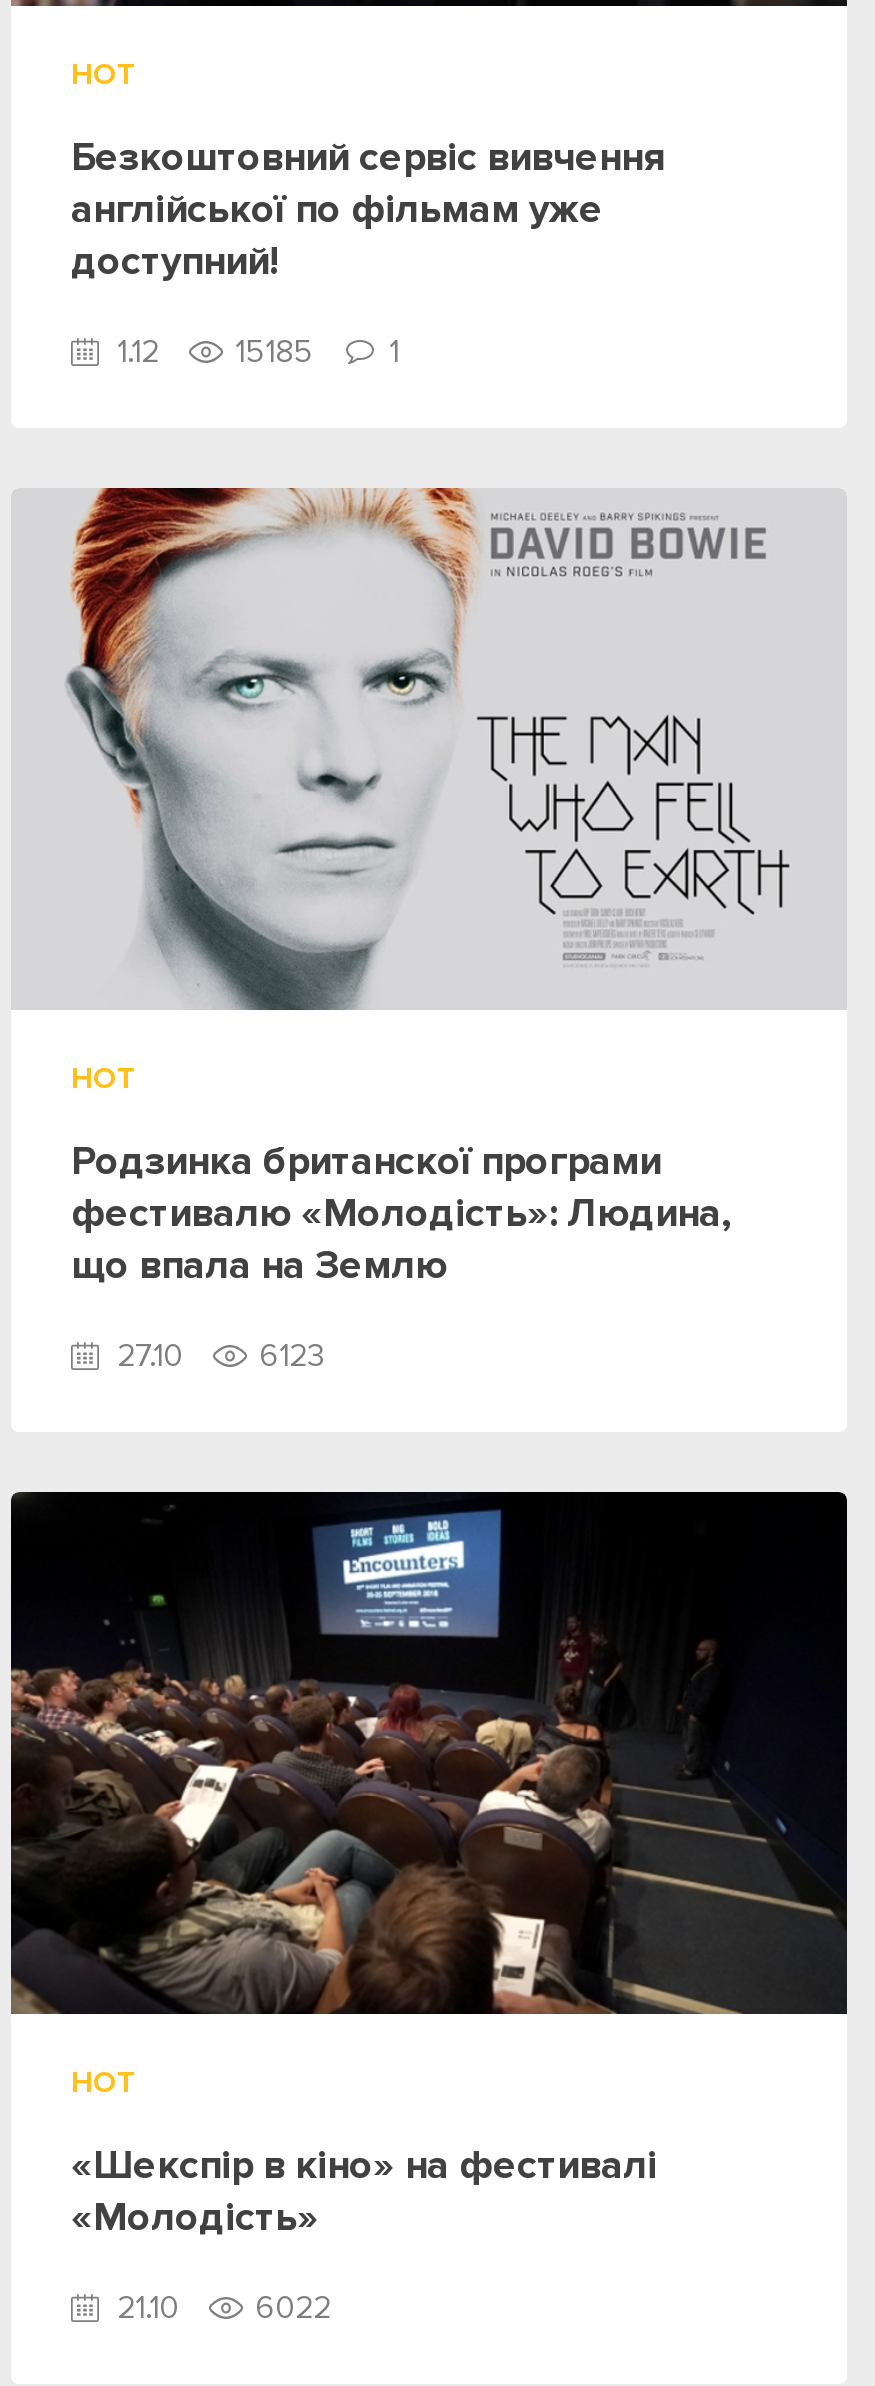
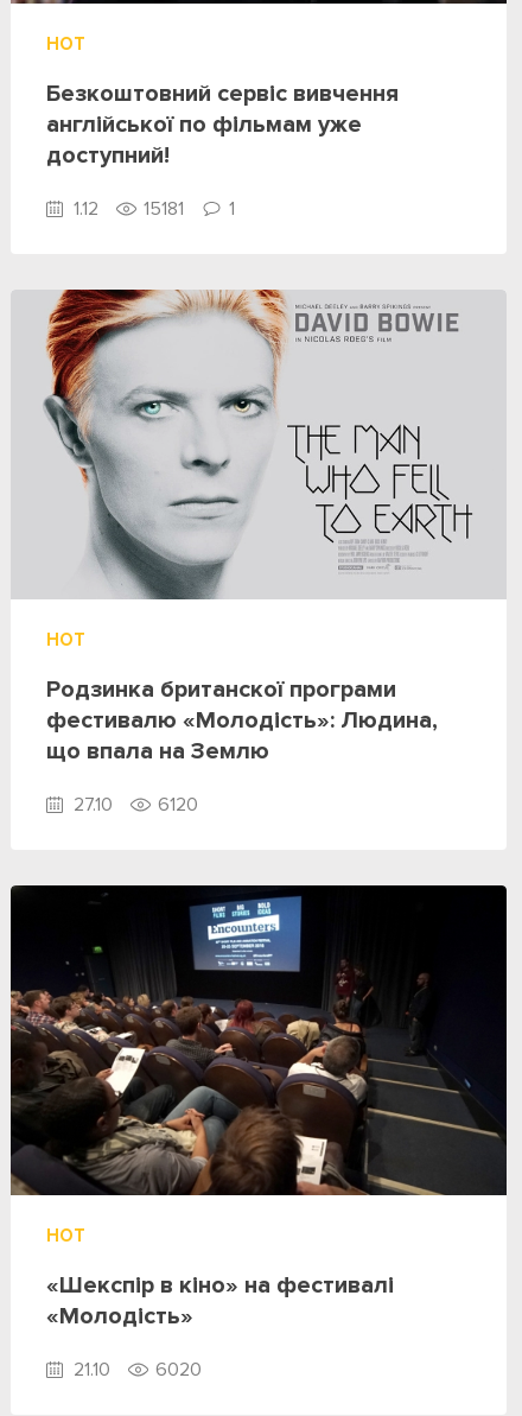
- 1.12 15185 1
+ 1.12 15181 1

- 27.10 6123
+ 27.10 6120

- 21.10 6022
+ 21.10 6020
